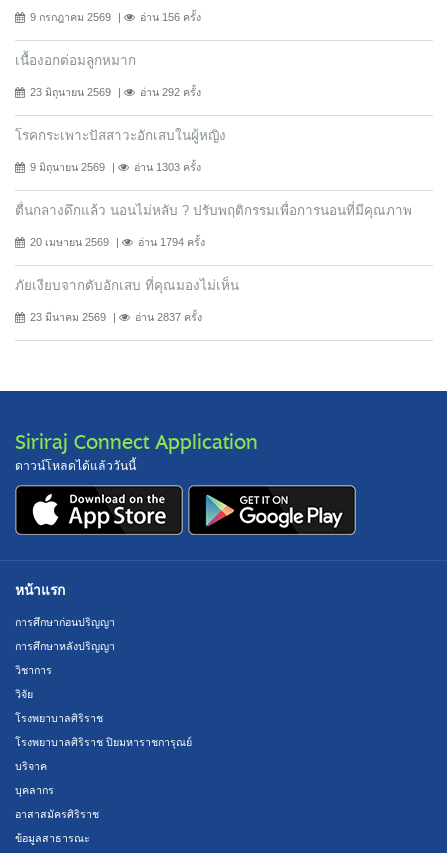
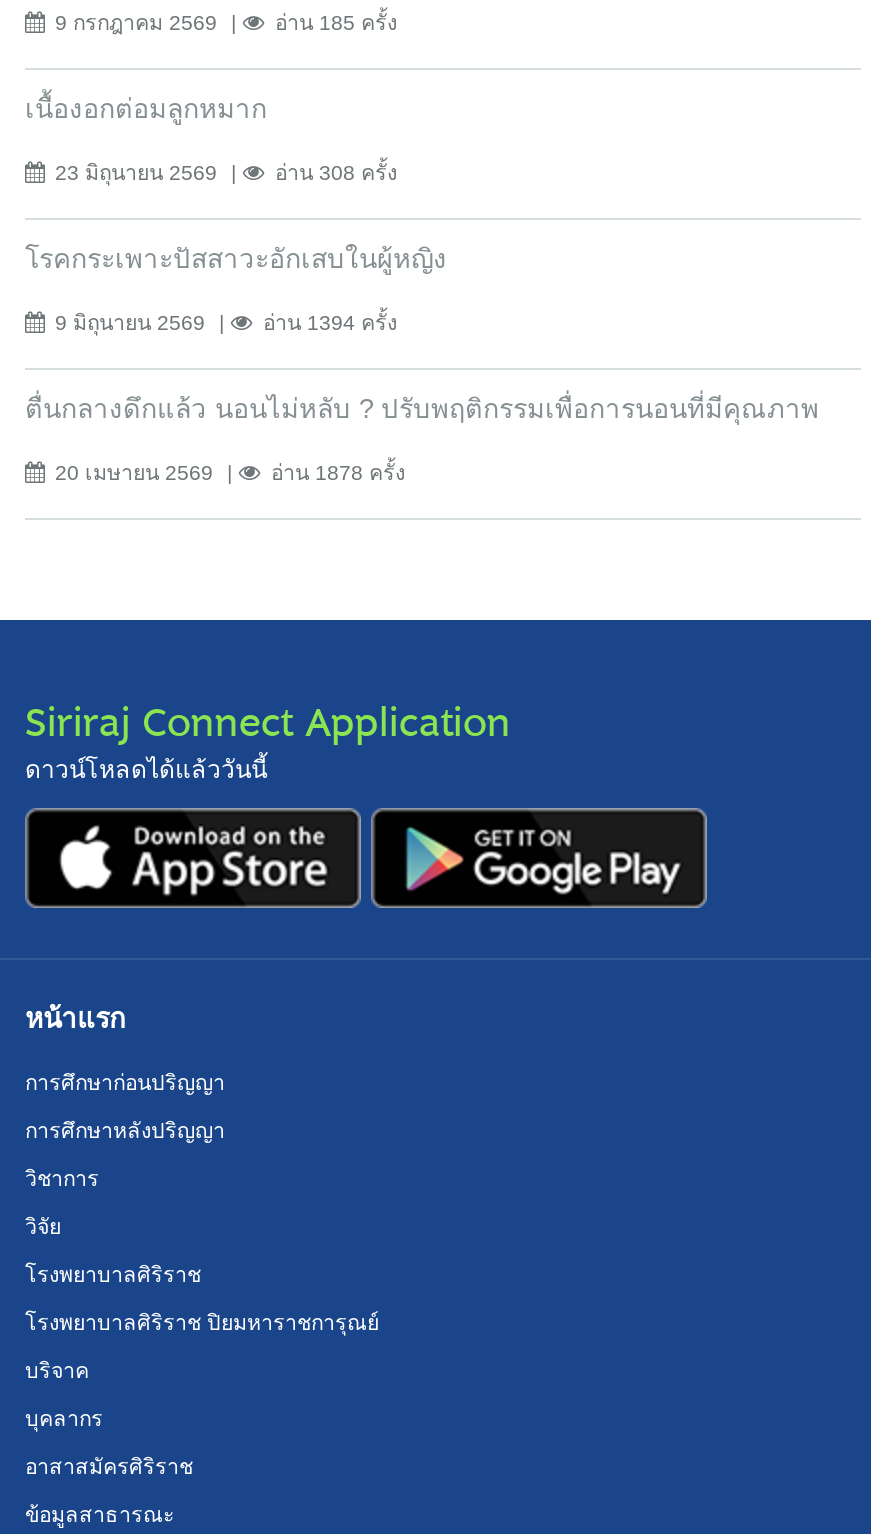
- อ่าน 156 ครั้ง
+ อ่าน 185 ครั้ง

- อ่าน 292 ครั้ง
+ อ่าน 308 ครั้ง

- อ่าน 1303 ครั้ง
+ อ่าน 1394 ครั้ง

- อ่าน 1794 ครั้ง
- ภัยเงียบจากตับอักเสบ ที่คุณมองไม่เห็น
- 23 มีนาคม 2569
- อ่าน 2837 ครั้ง
+ อ่าน 1878 ครั้ง
